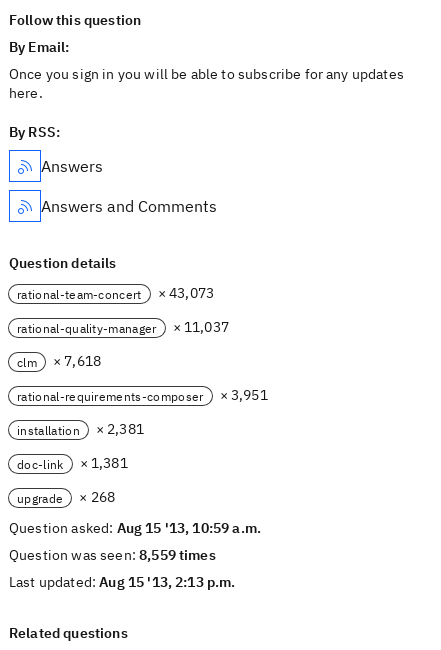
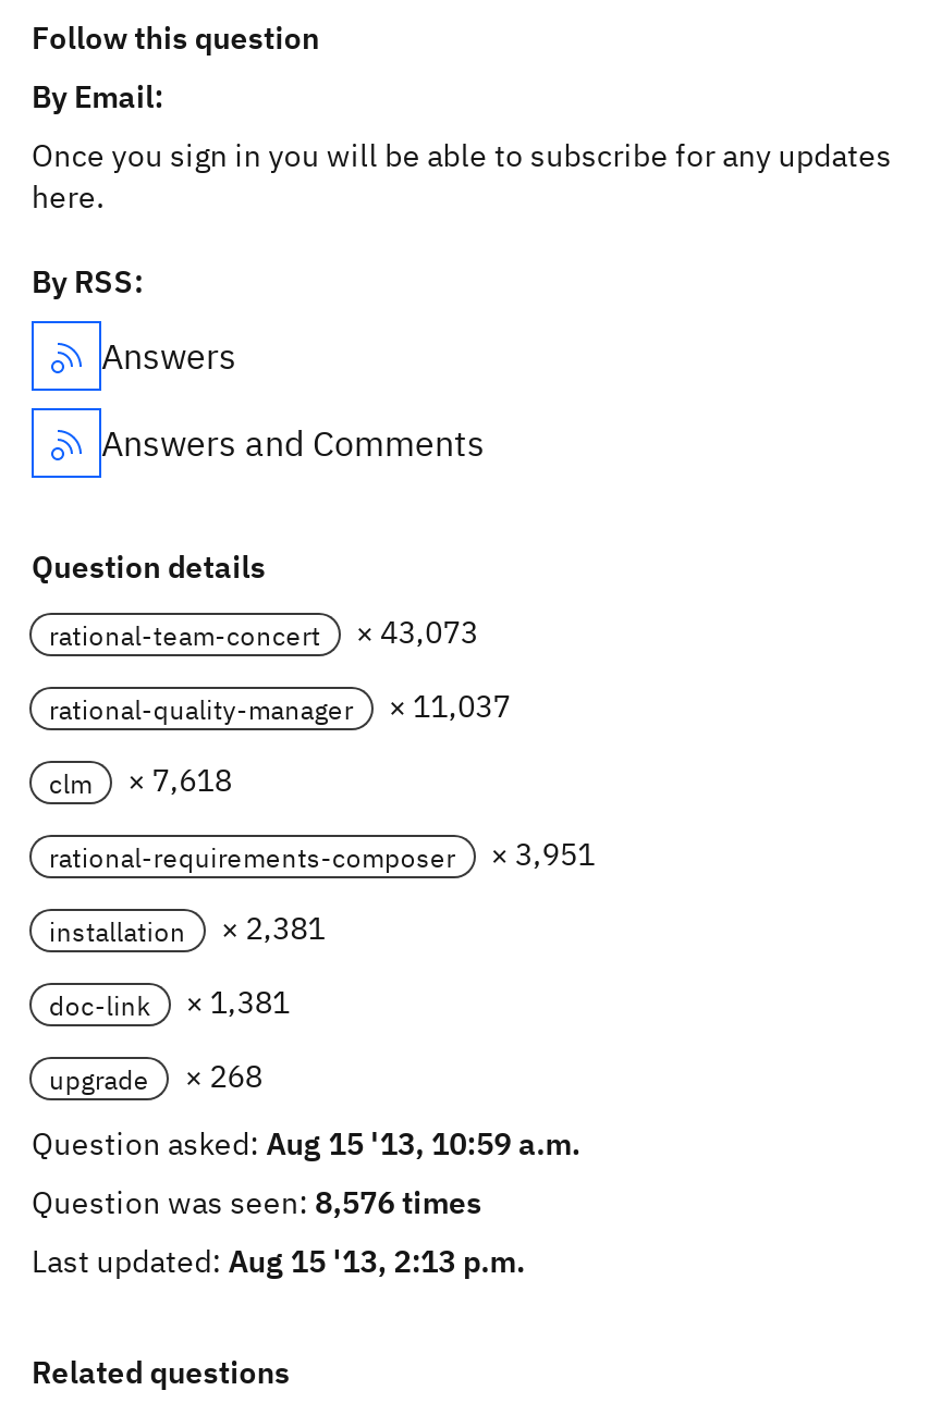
- Question was seen: 8,559 times
+ Question was seen: 8,576 times
